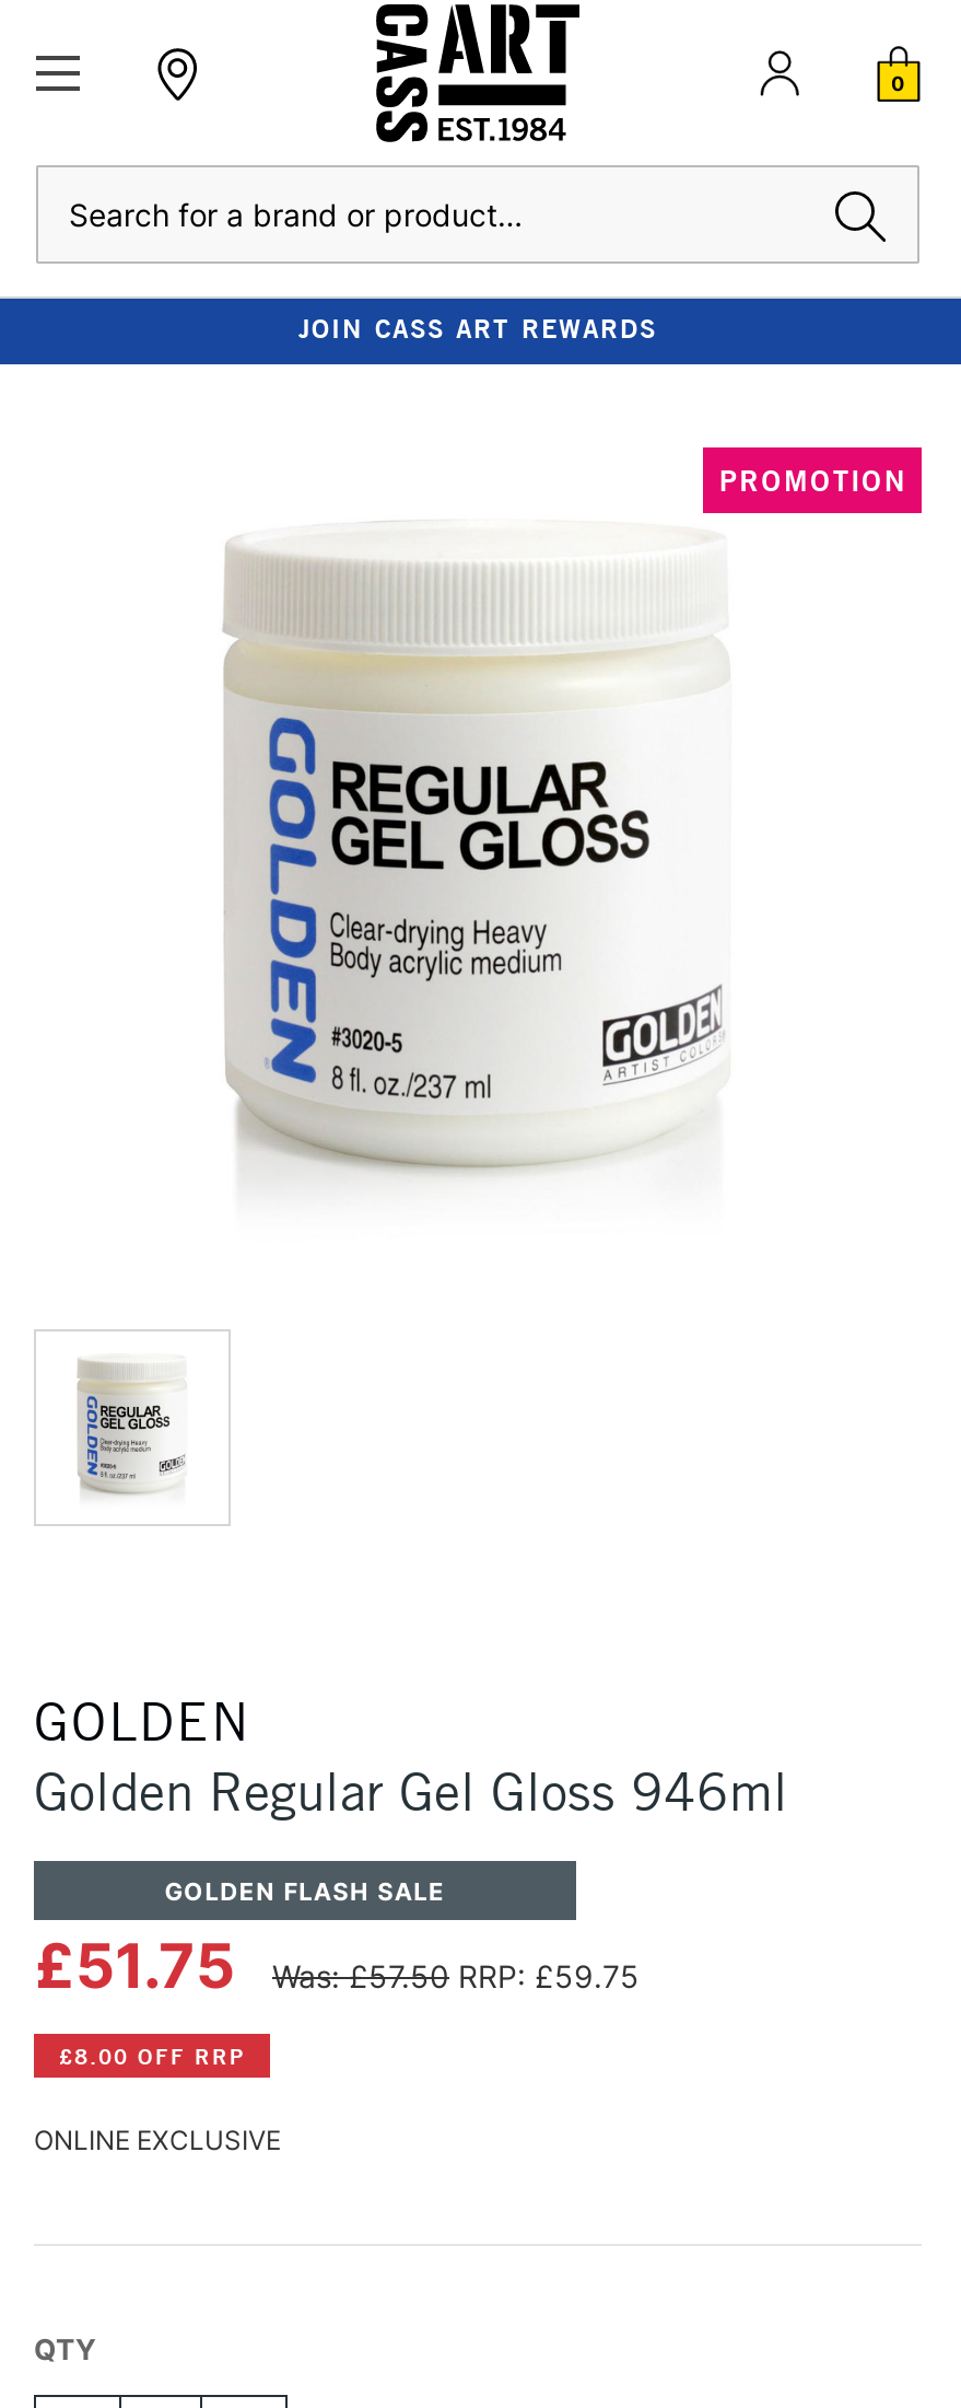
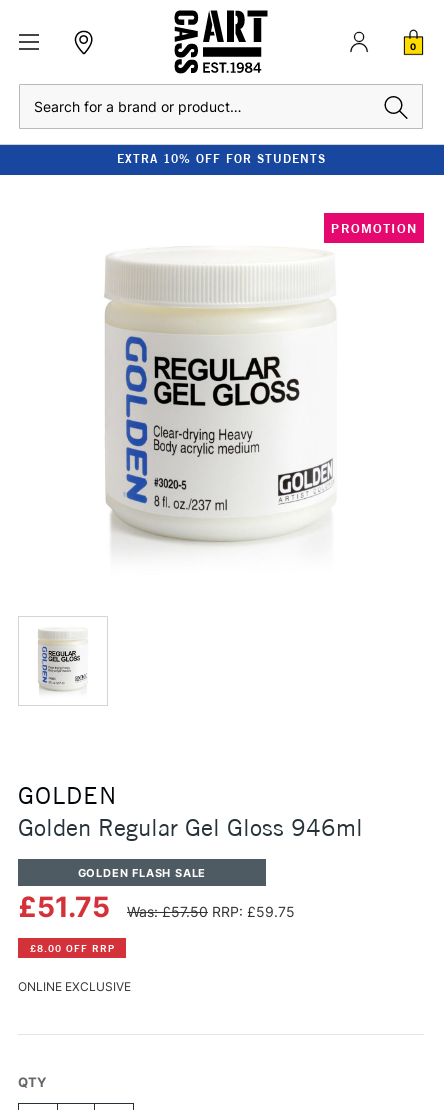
- JOIN CASS ART REWARDS
+ EXTRA 10% OFF FOR STUDENTS
